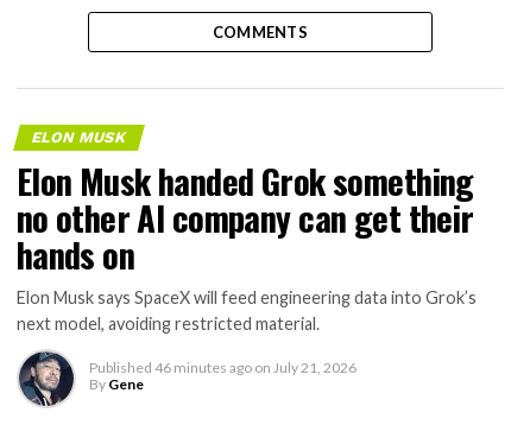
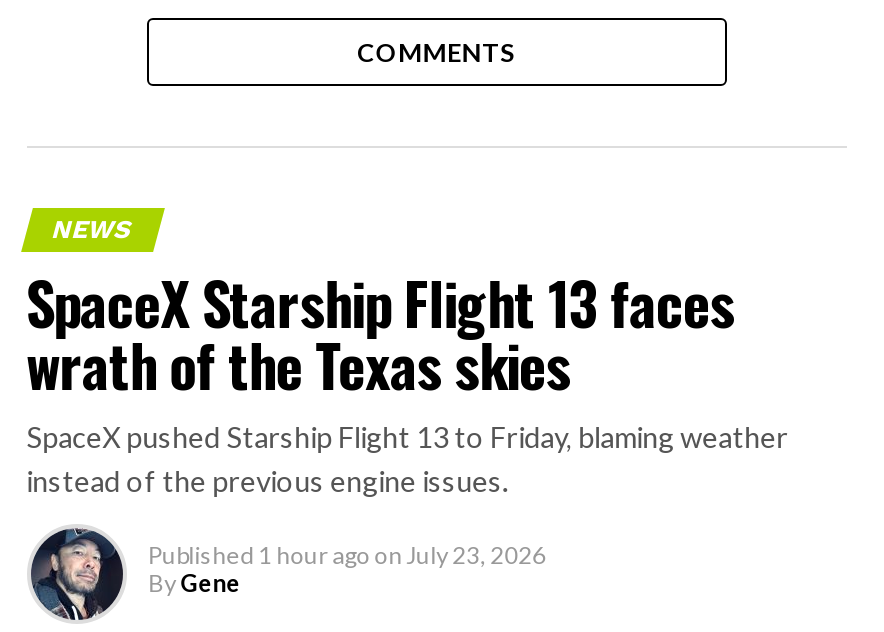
- ELON MUSK
- Elon Musk handed Grok something
- no other AI company can get their
- hands on
- Elon Musk says SpaceX will feed engineering data into Grok’s
- next model, avoiding restricted material.
+ NEWS
+ SpaceX Starship Flight 13 faces
+ wrath of the Texas skies
+ SpaceX pushed Starship Flight 13 to Friday, blaming weather
+ instead of the previous engine issues.

- Published 46 minutes ago on July 21, 2026
+ Published 1 hour ago on July 23, 2026
